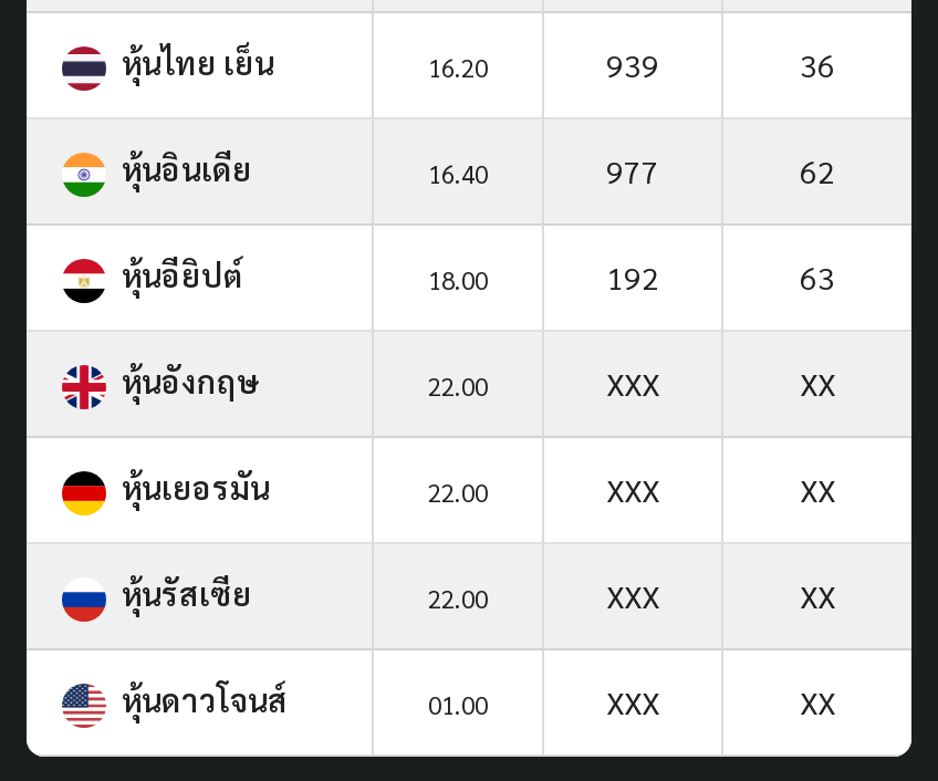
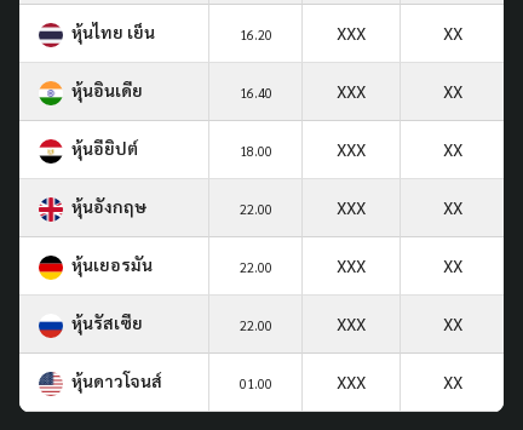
- 939
- 36
+ XXX
+ XX

- 977
- 62
+ XXX
+ XX

- 192
- 63
+ XXX
+ XX
